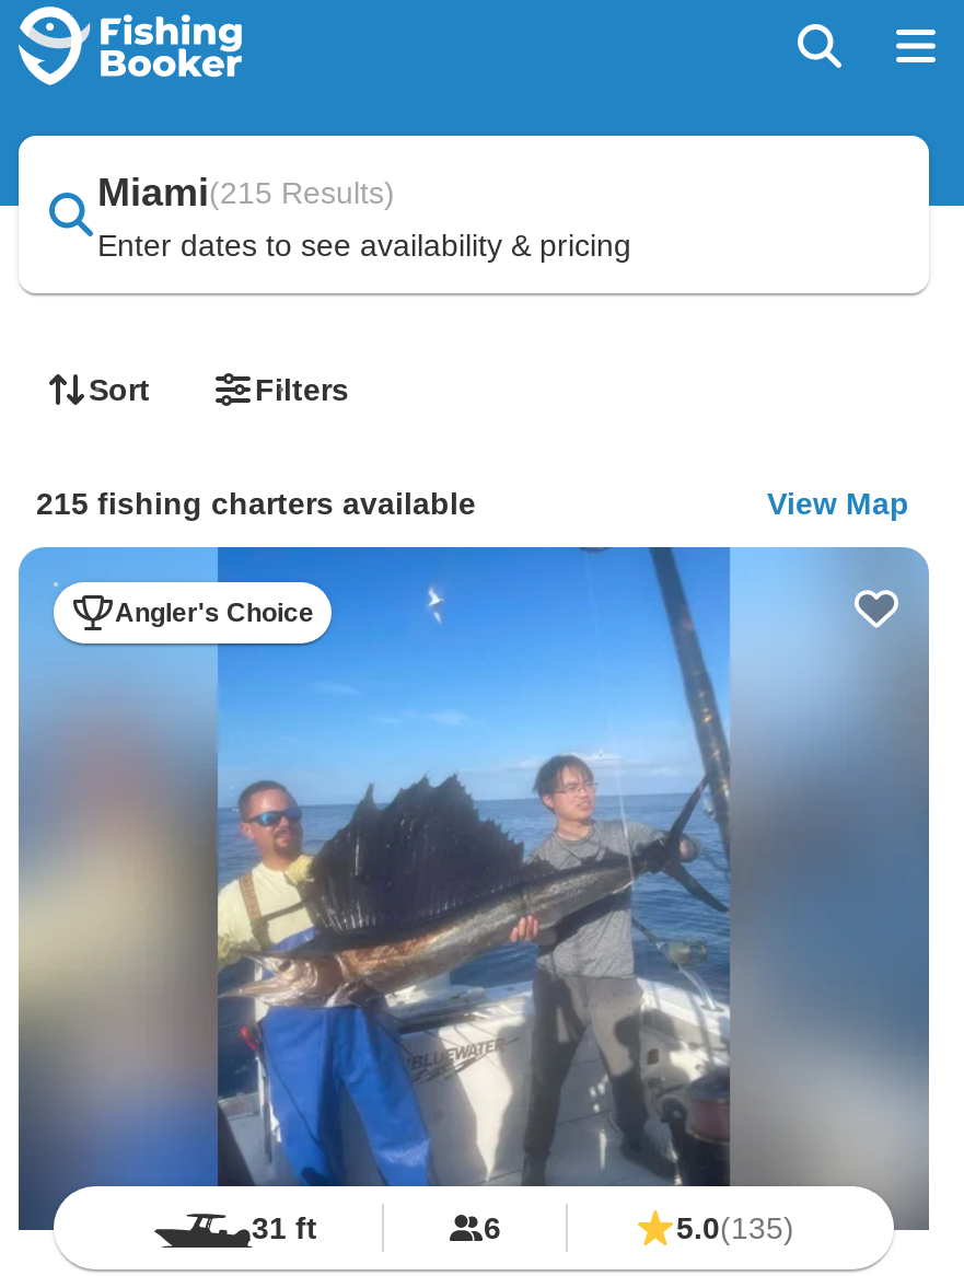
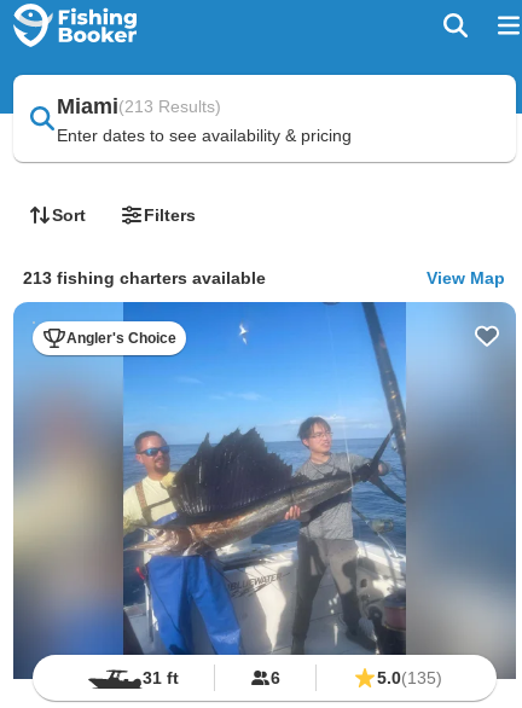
- Miami(215 Results)
+ Miami(213 Results)

- 215 fishing charters available
+ 213 fishing charters available
